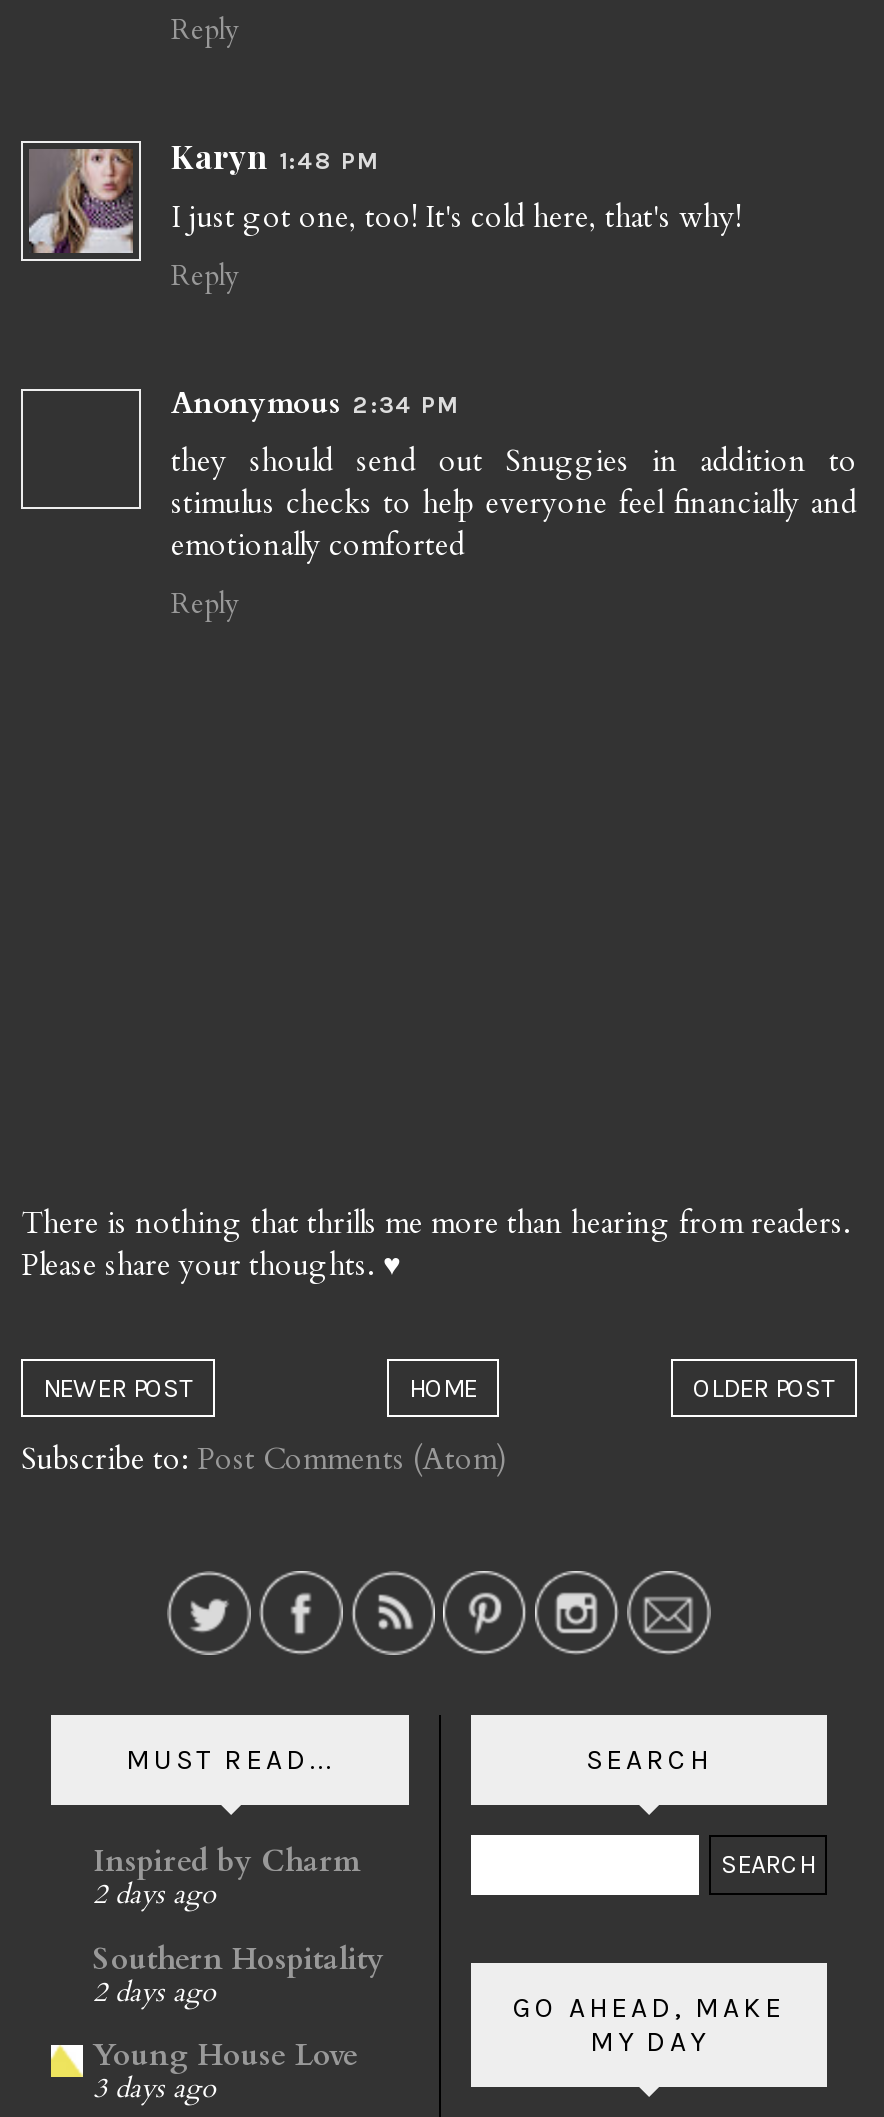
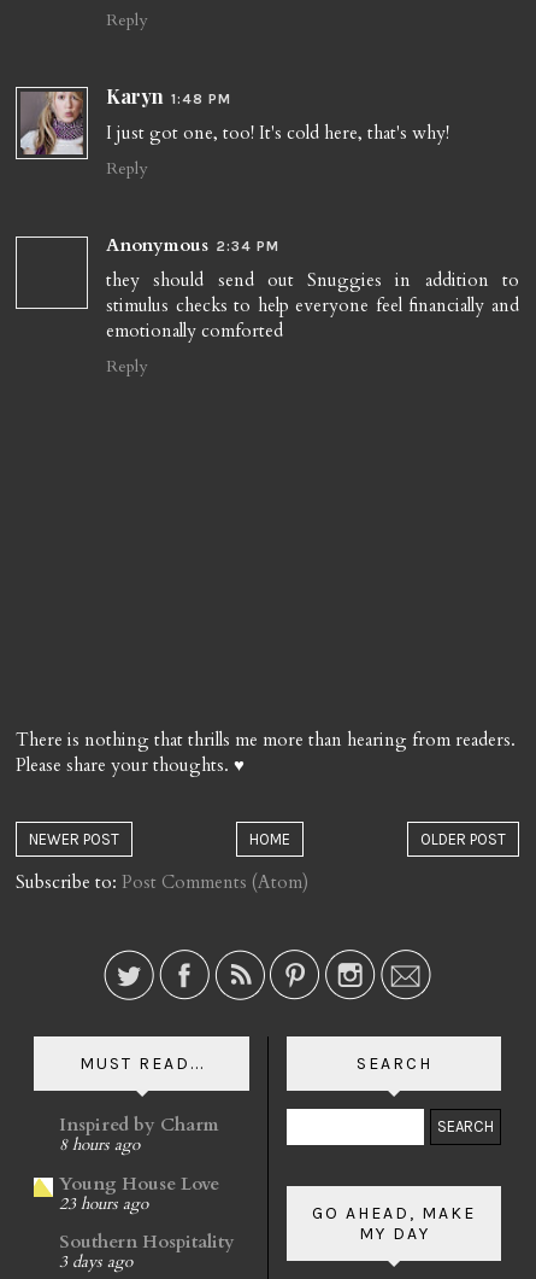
- 2 days ago
- 2 days ago
+ 8 hours ago

moved down: Southern Hospitality

moved up: Young House Love

+ 23 hours ago
